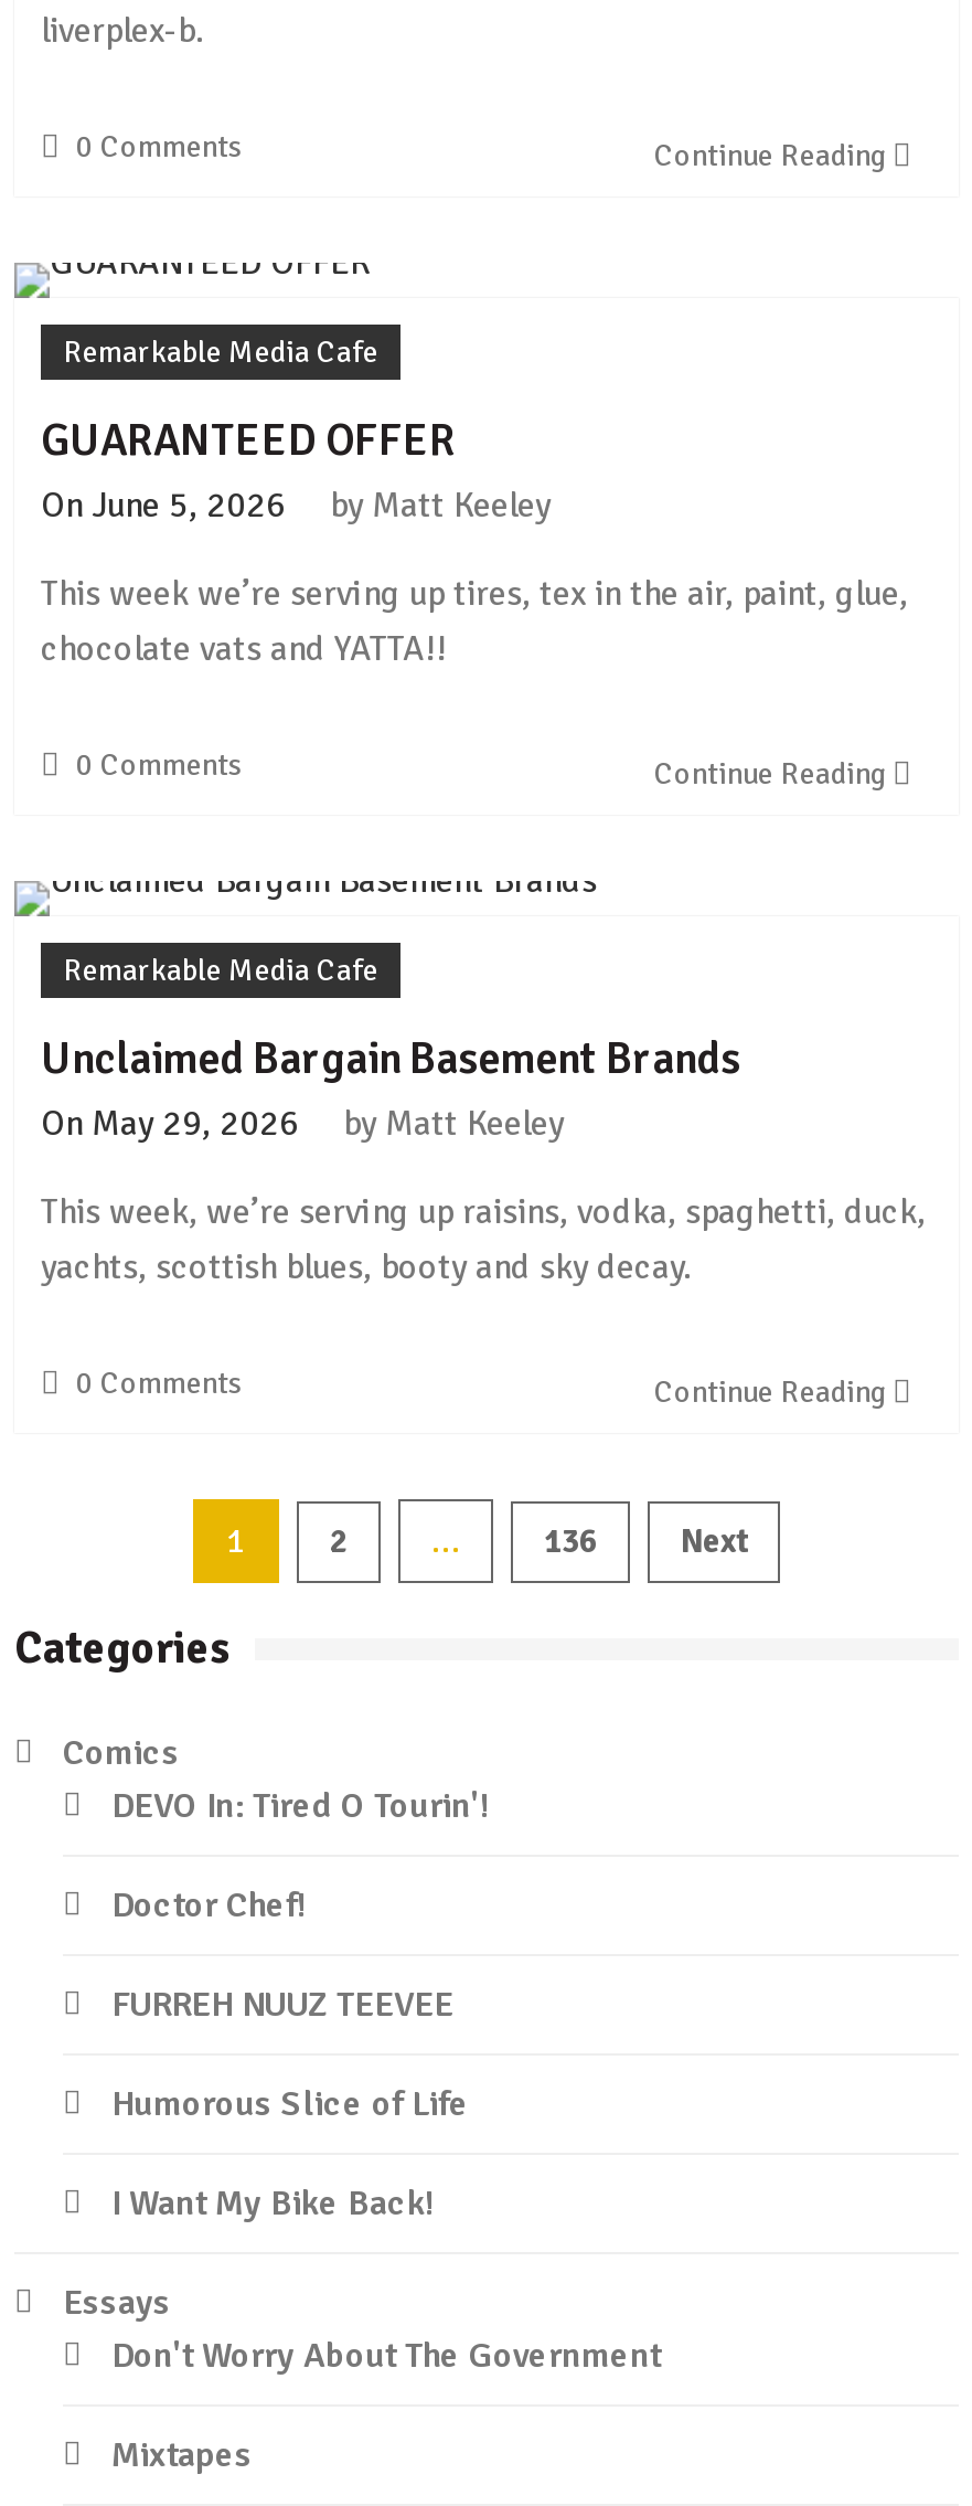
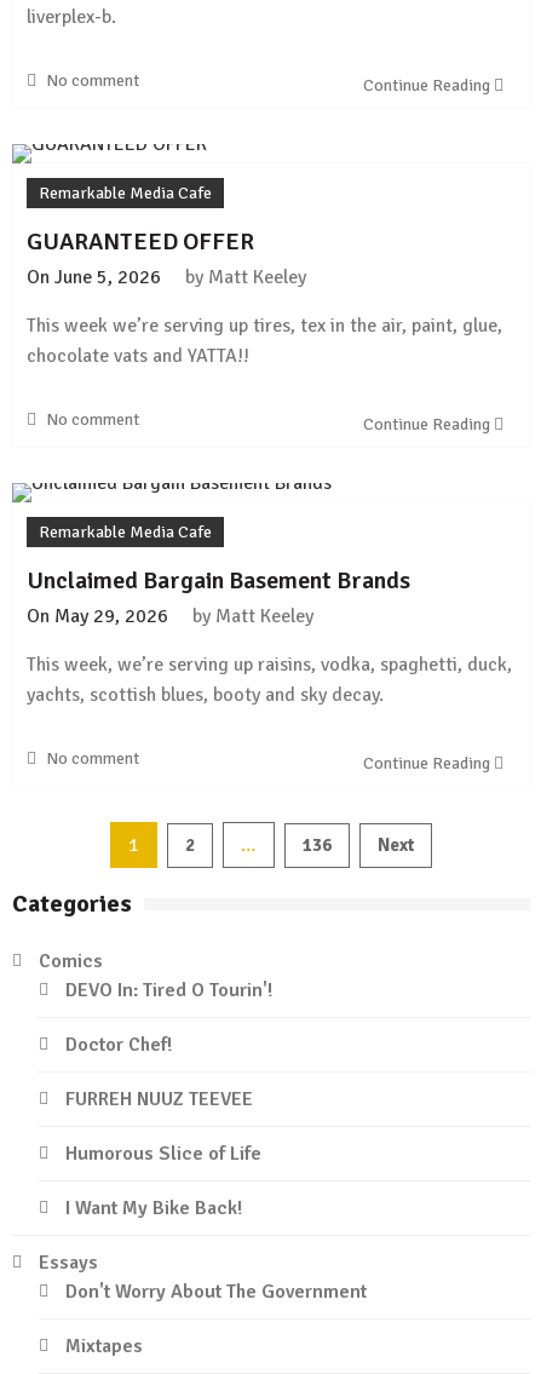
- 0 Comments
+ No comment

- 0 Comments
+ No comment

- 0 Comments
+ No comment
